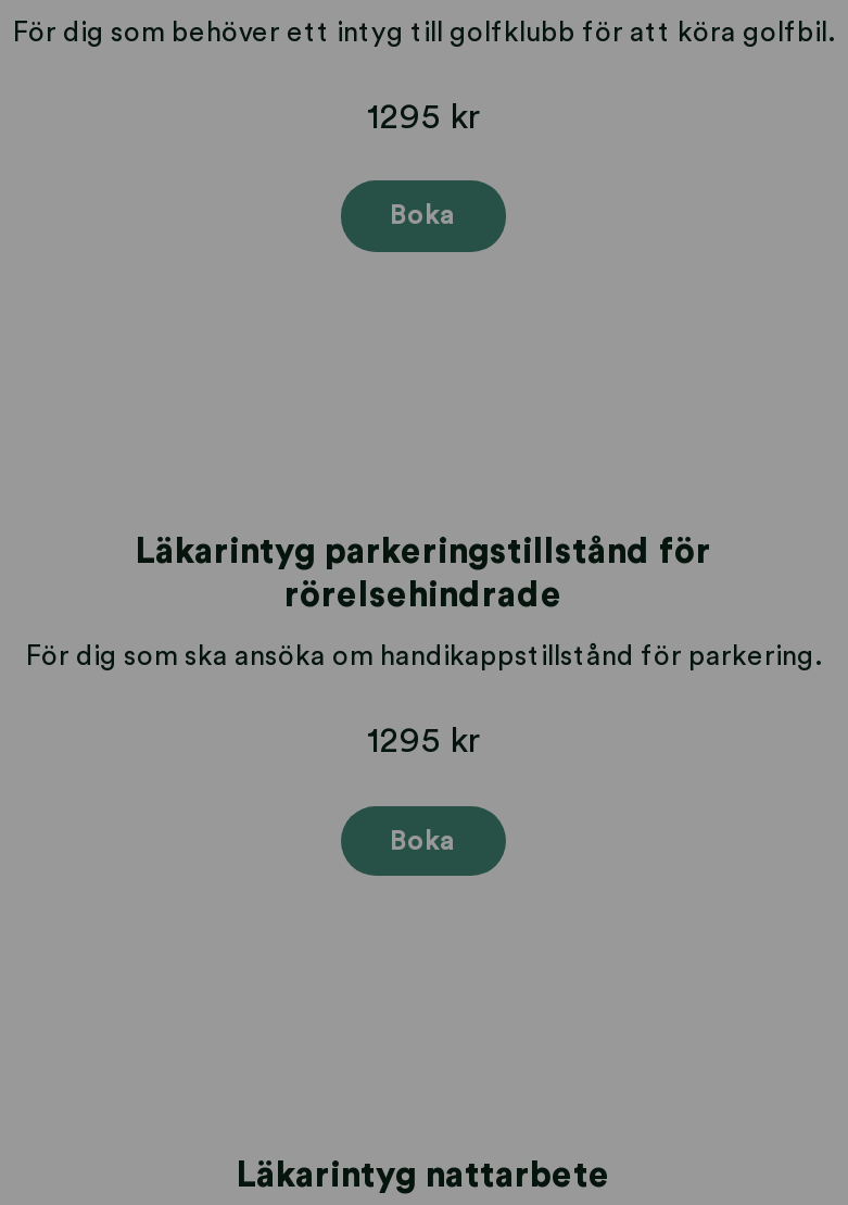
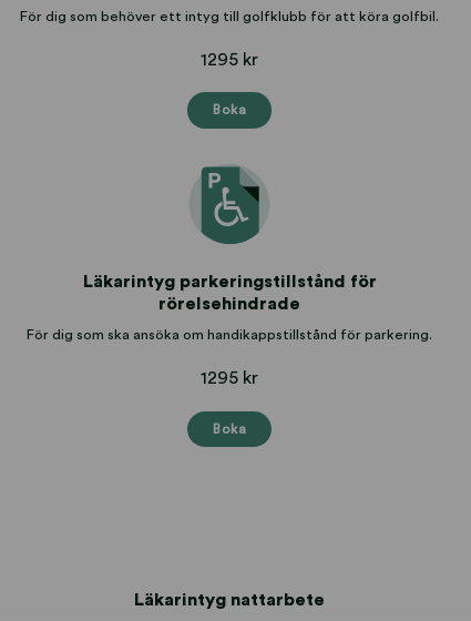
+ [image]
